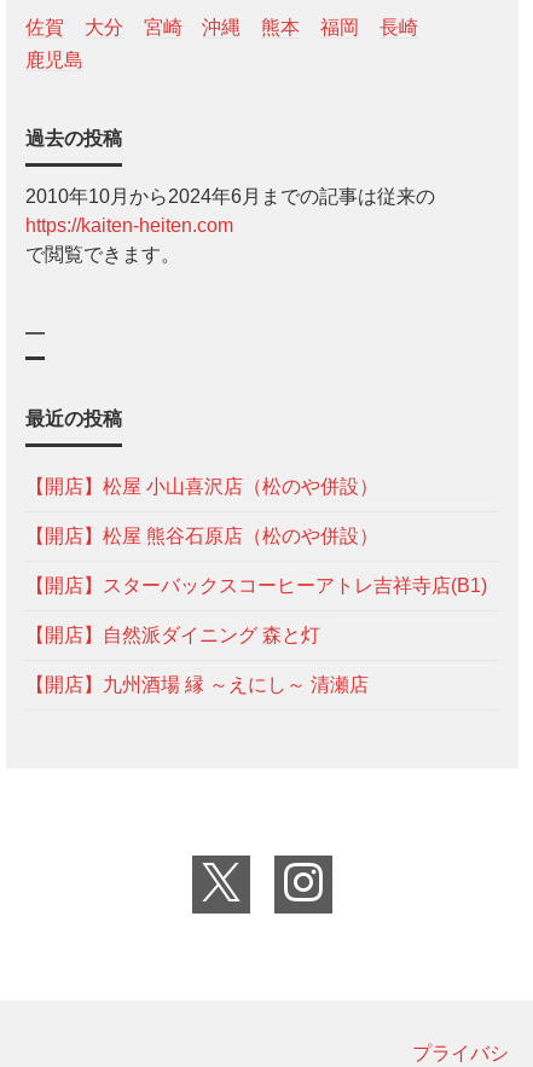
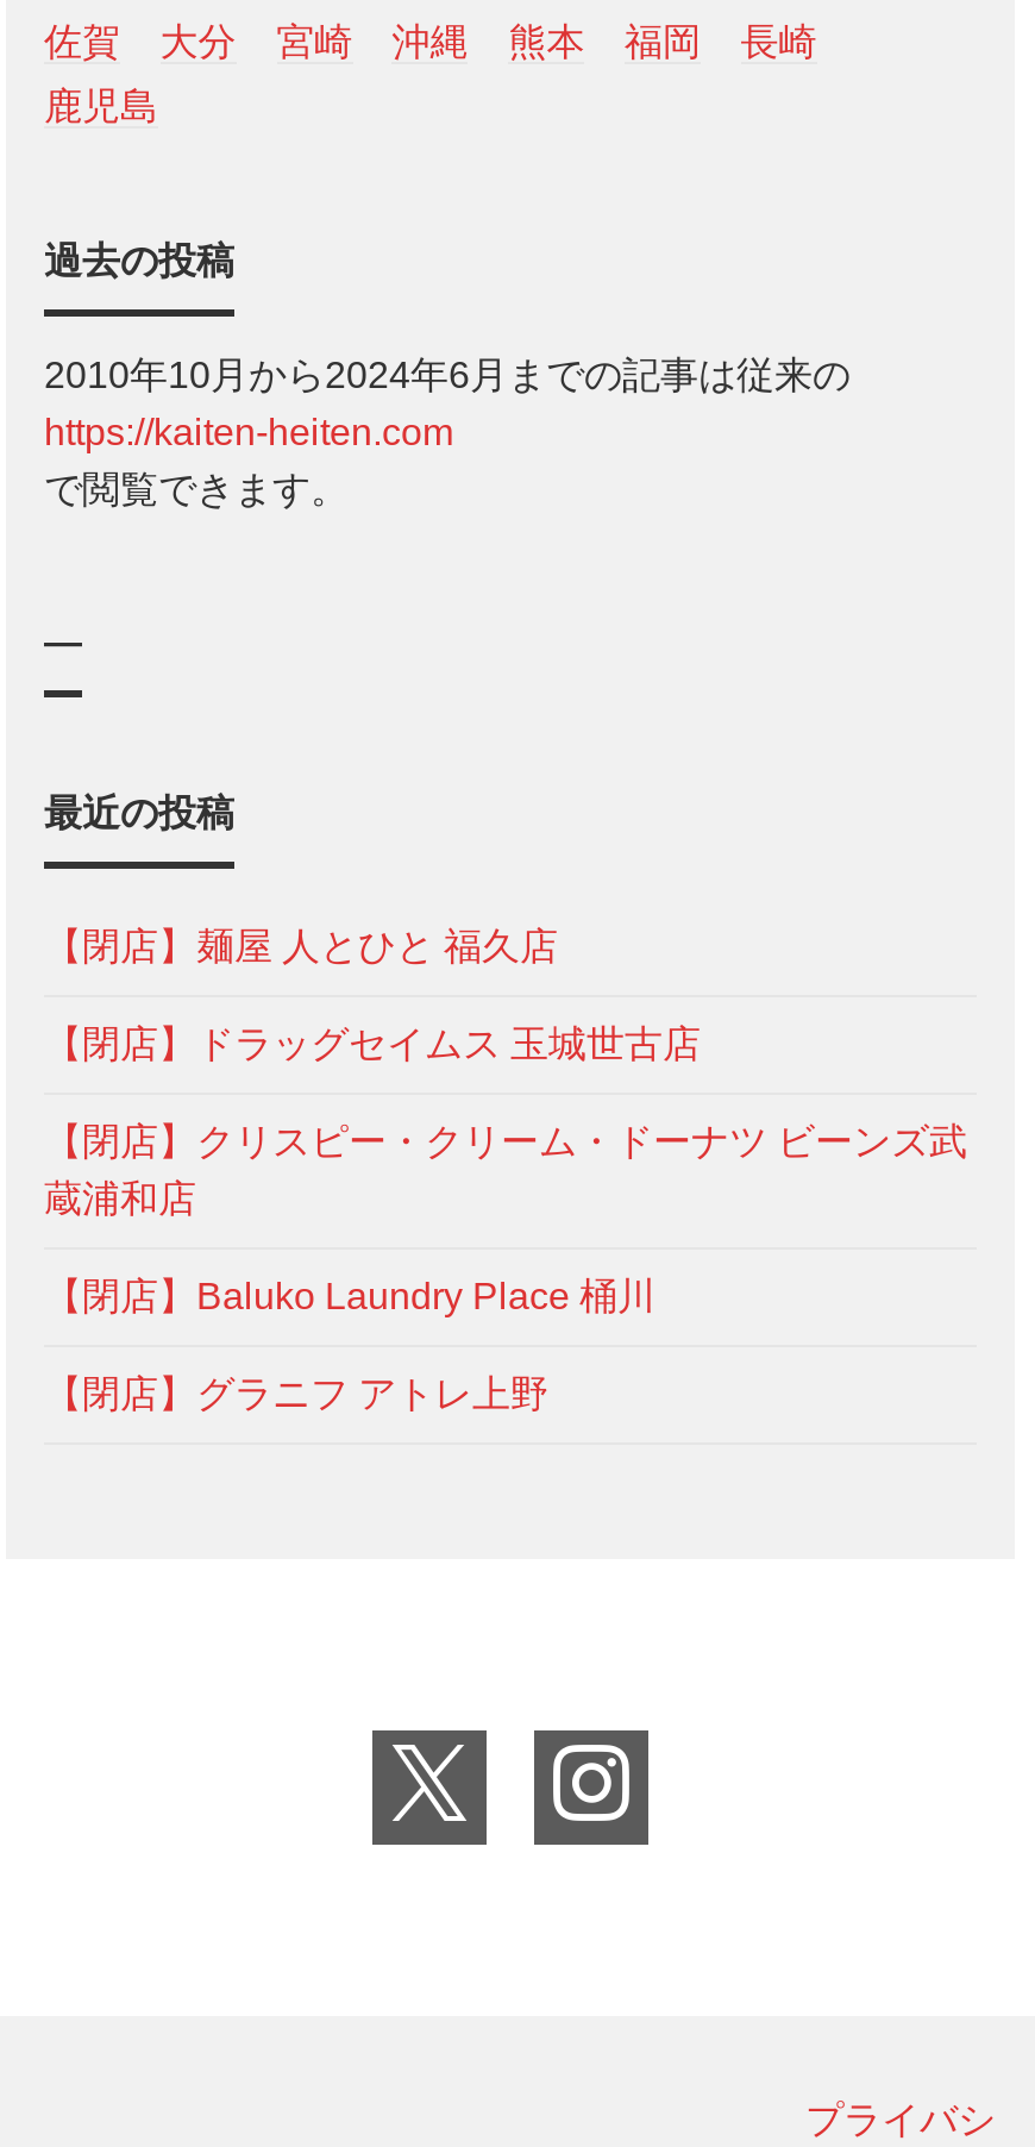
- 【開店】松屋 小山喜沢店（松のや併設）
+ 【閉店】麺屋 人とひと 福久店

- 【開店】松屋 熊谷石原店（松のや併設）
+ 【閉店】ドラッグセイムス 玉城世古店

- 【開店】スターバックスコーヒーアトレ吉祥寺店(B1)
+ 【閉店】クリスピー・クリーム・ドーナツ ビーンズ武
+ 蔵浦和店

- 【開店】自然派ダイニング 森と灯
+ 【閉店】Baluko Laundry Place 桶川

- 【開店】九州酒場 縁 ～えにし～ 清瀬店
+ 【閉店】グラニフ アトレ上野
